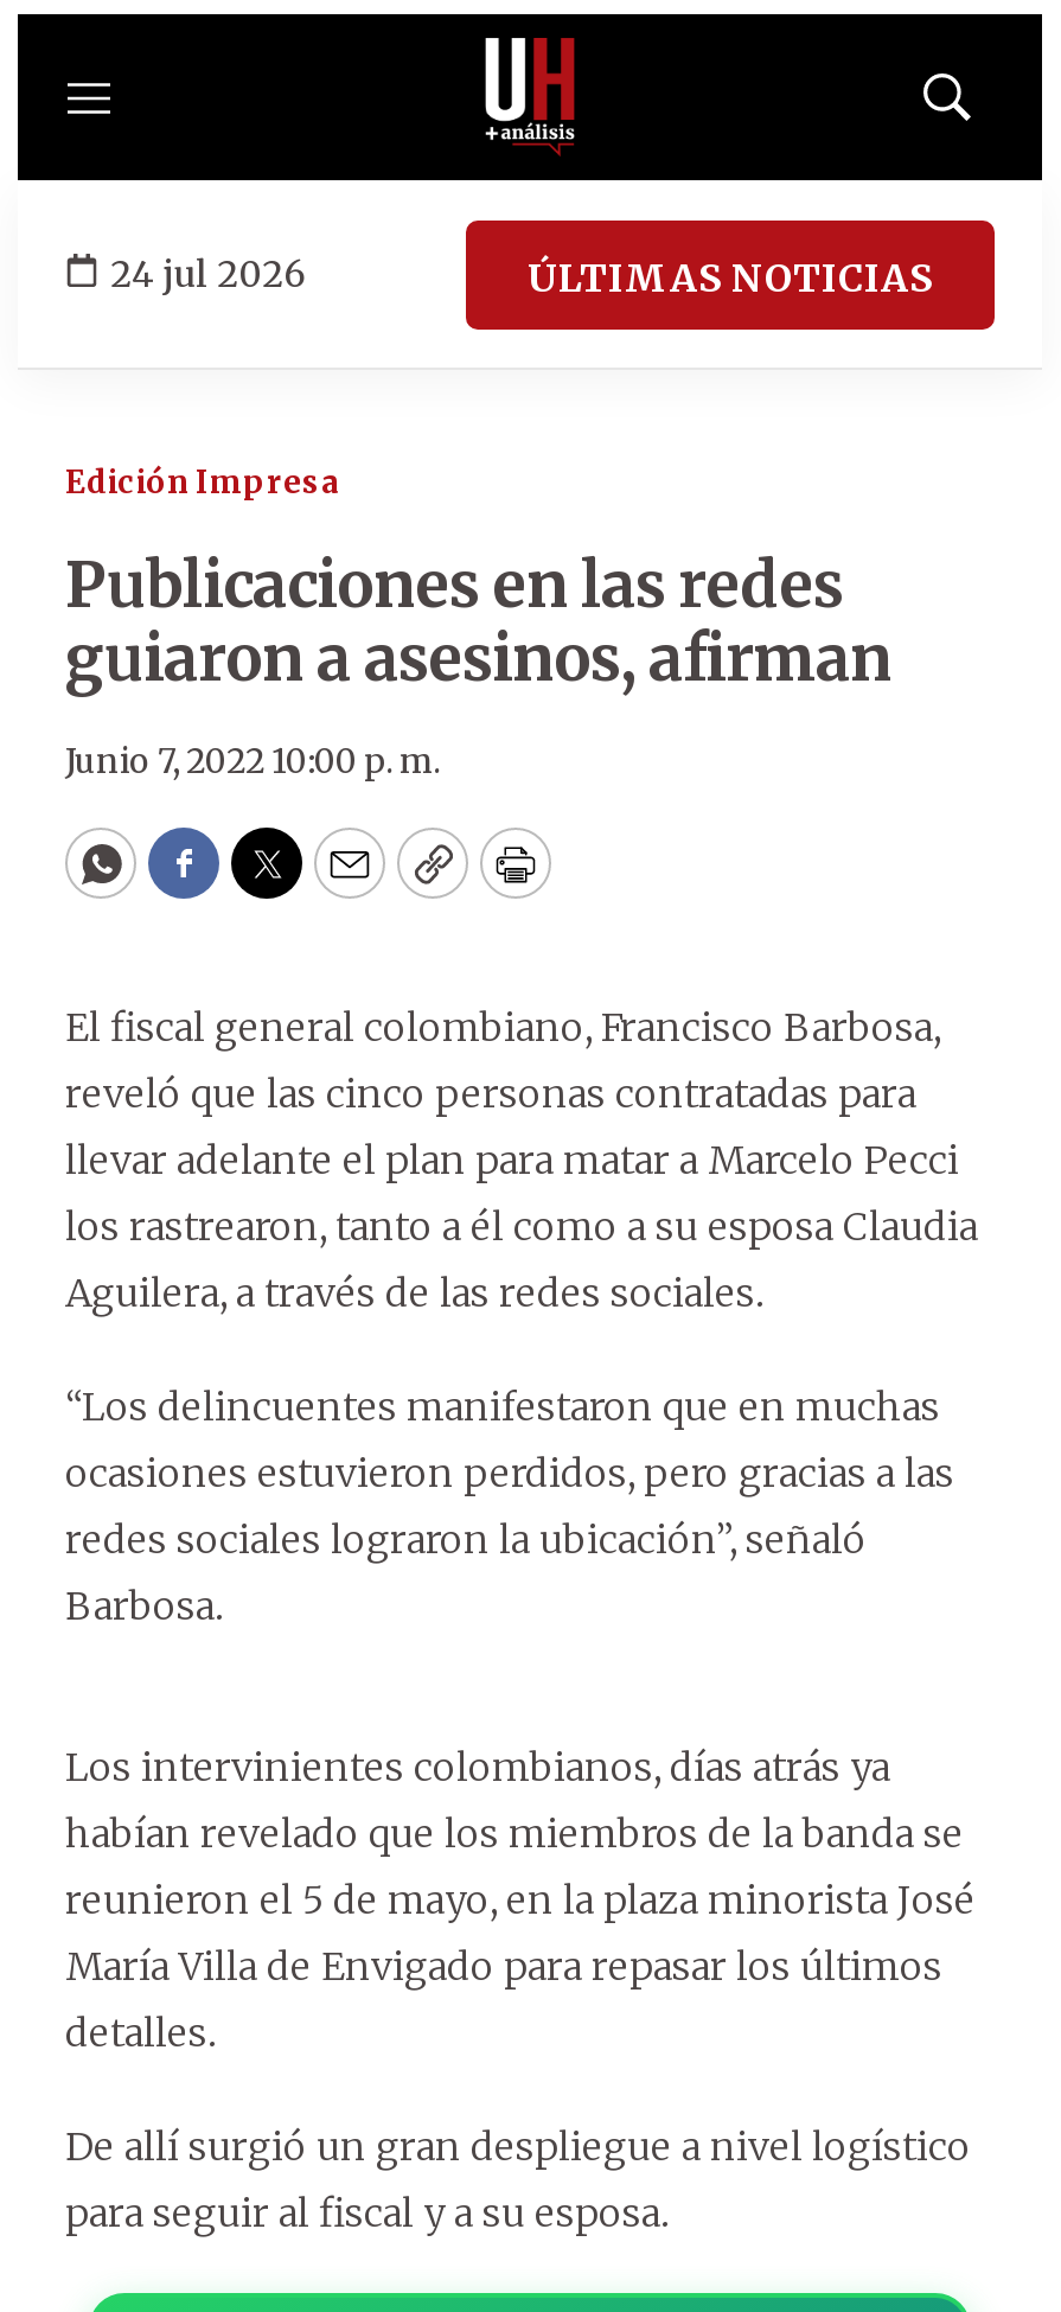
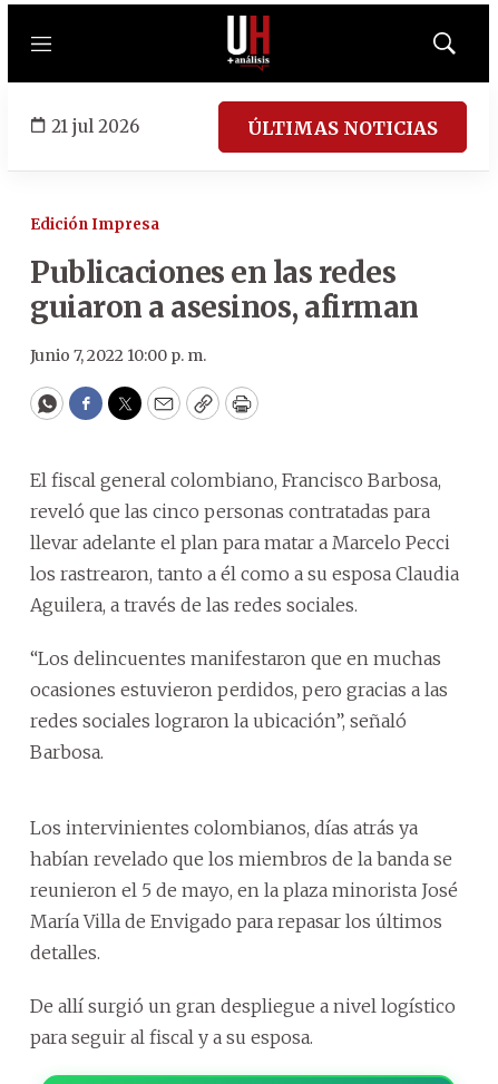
- 24 jul 2026
+ 21 jul 2026
